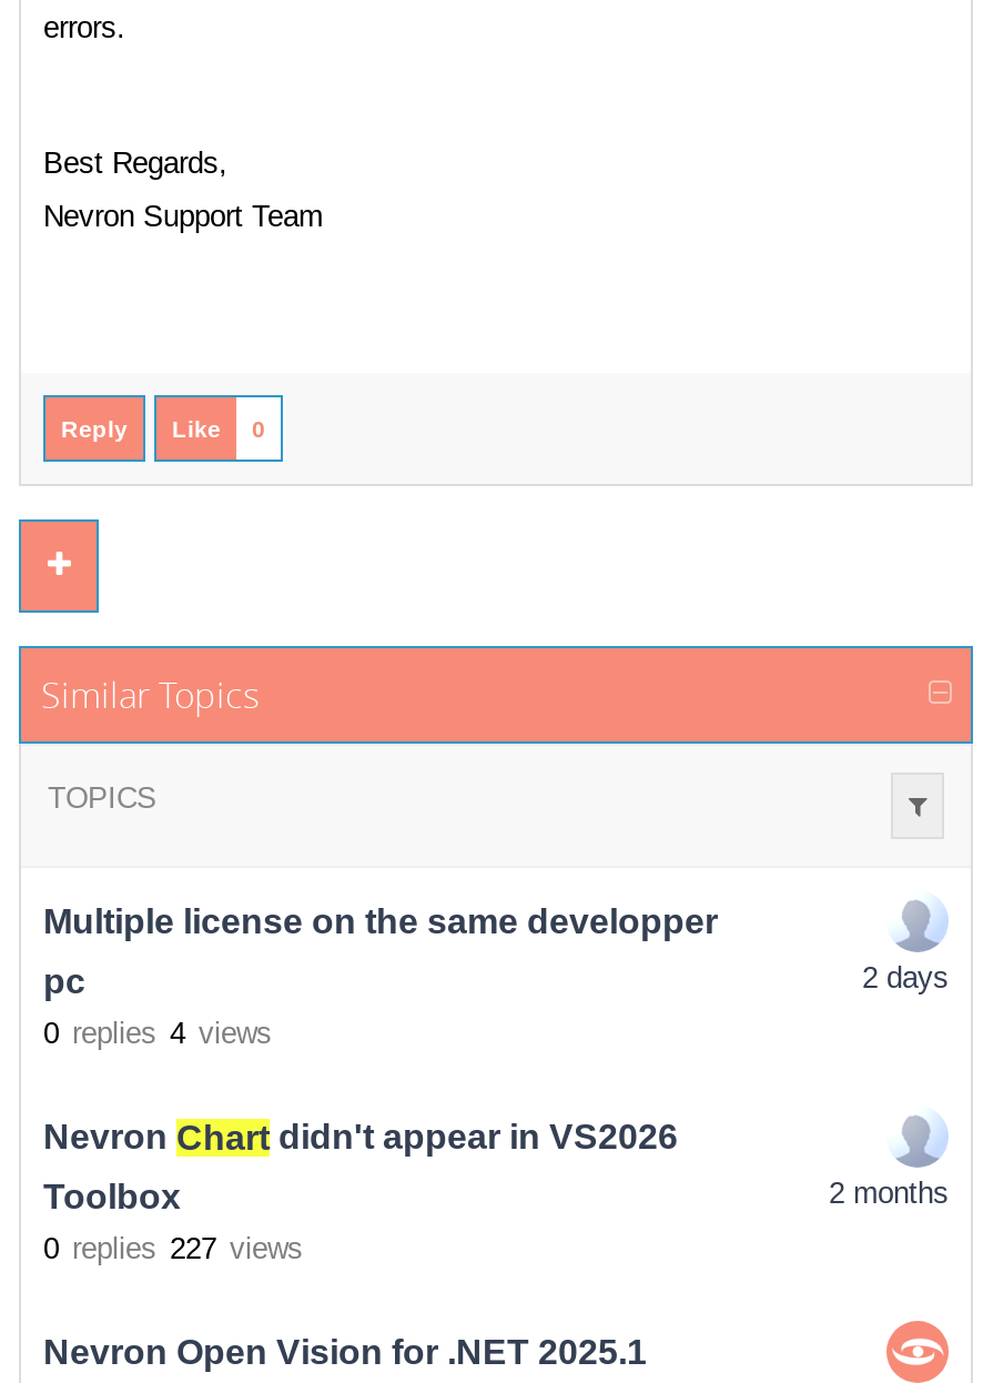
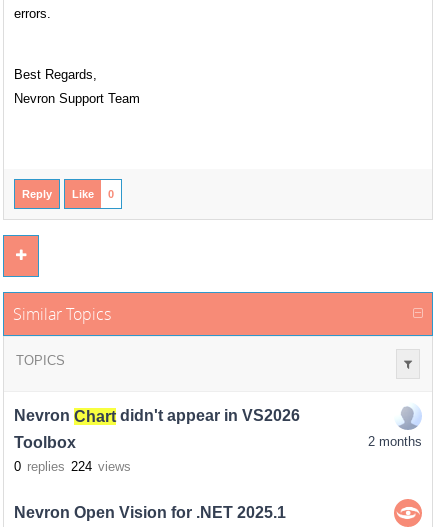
- Multiple license on the same developper
- pc
- 0 replies 4 views

- 2 days

- 0 replies 227 views
+ 0 replies 224 views
